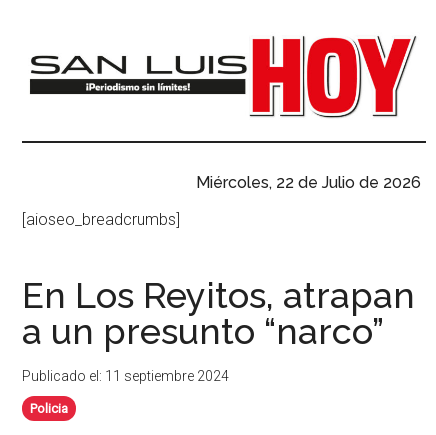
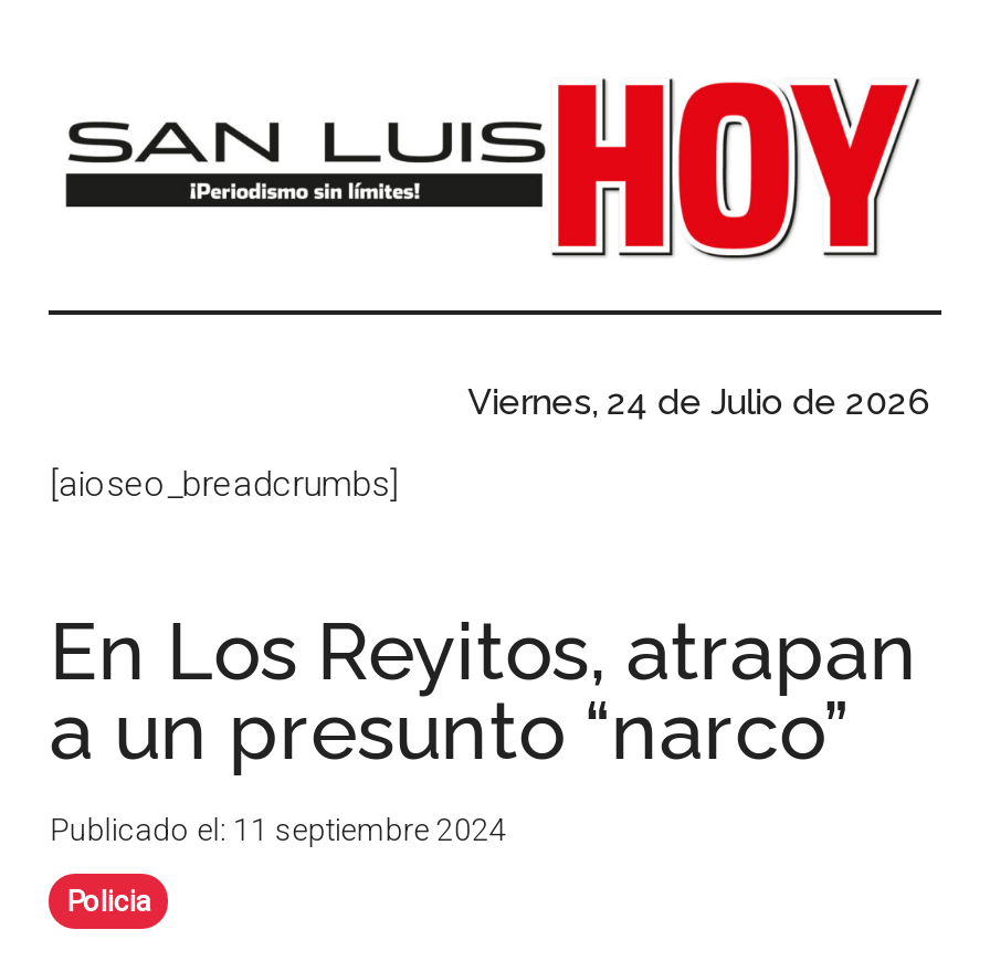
- Miércoles, 22 de Julio de 2026
+ Viernes, 24 de Julio de 2026
